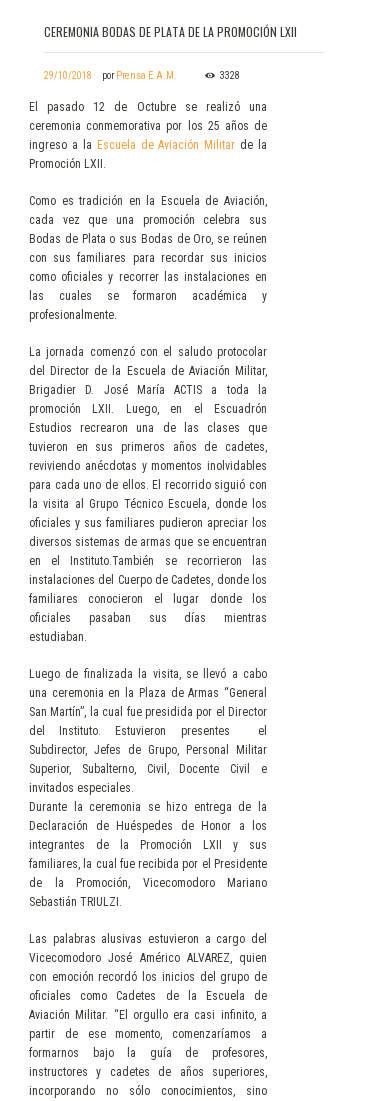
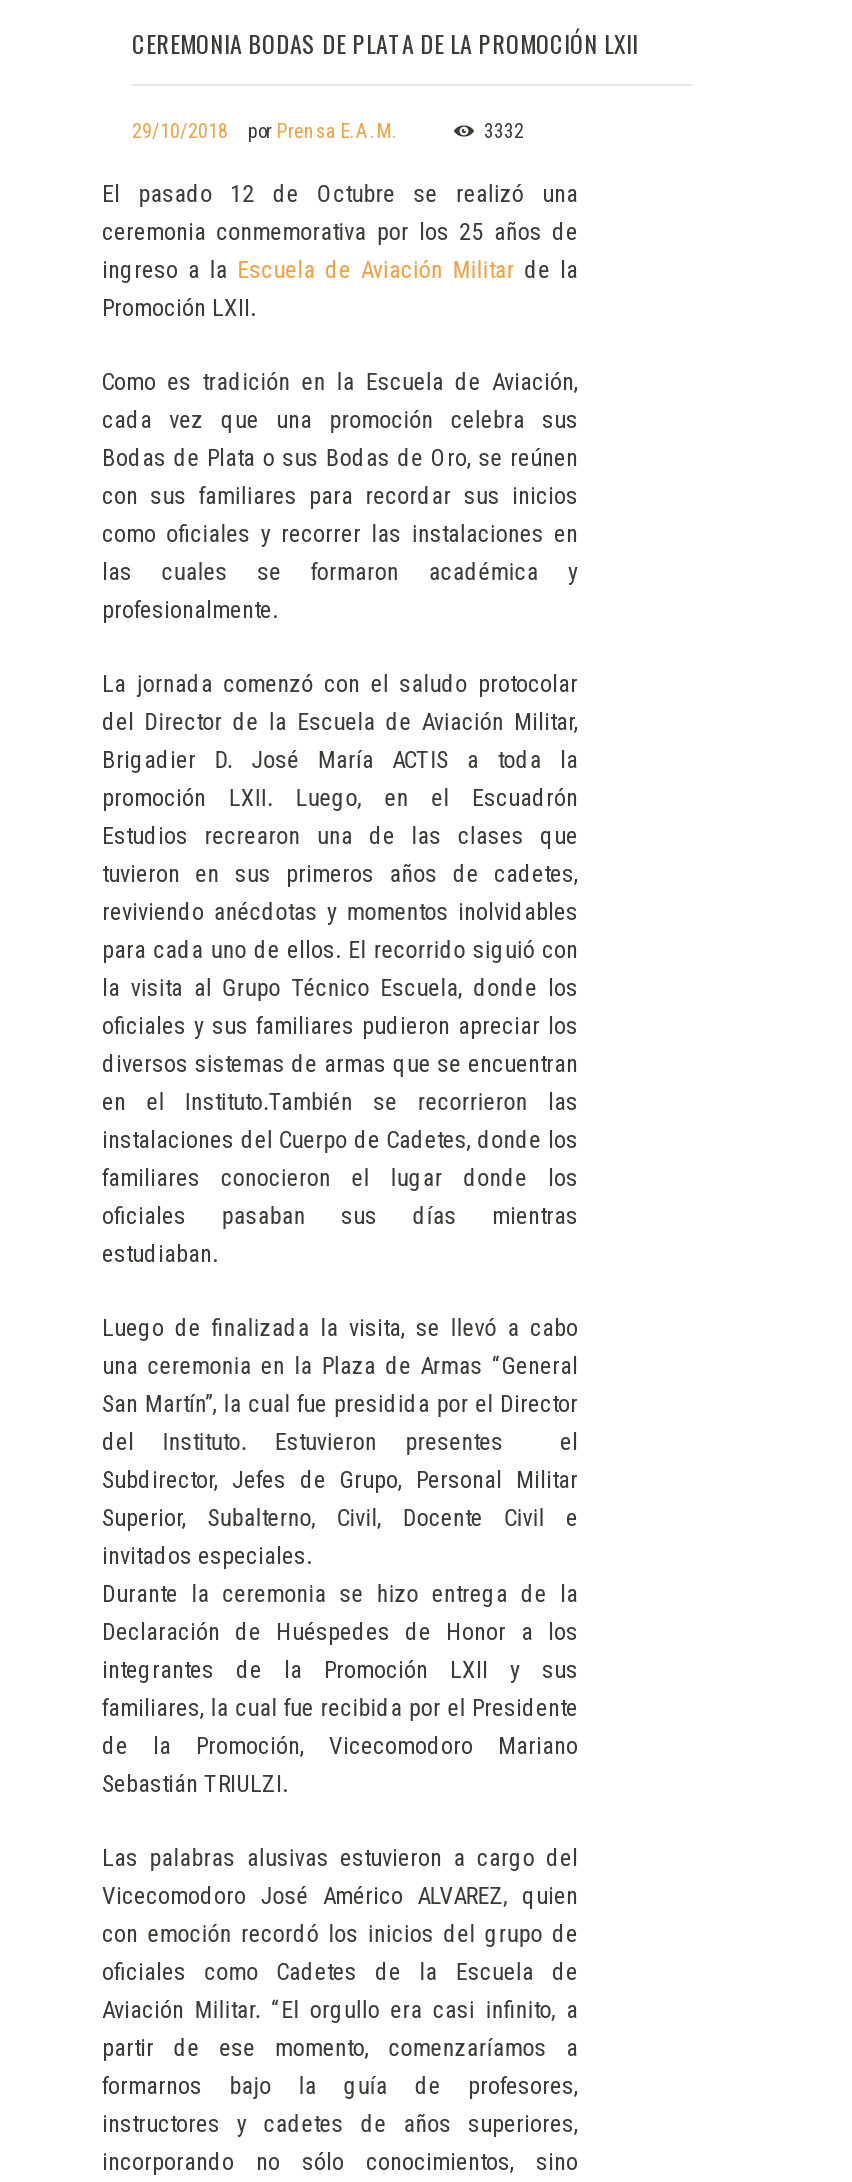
- 3328
+ 3332
